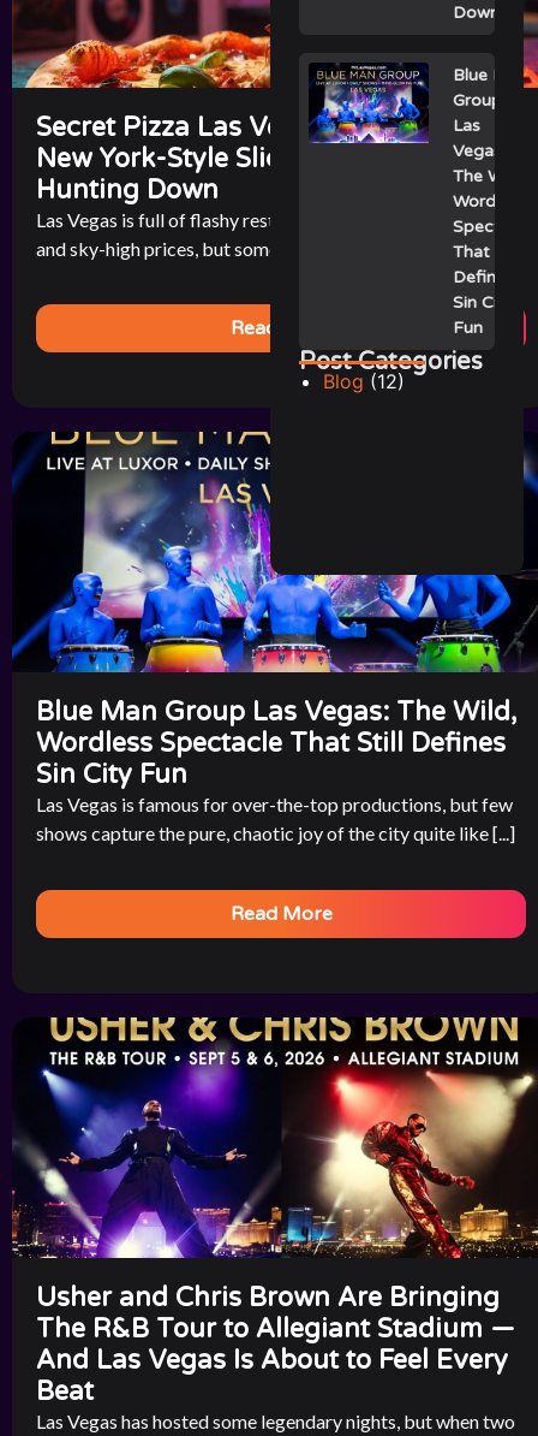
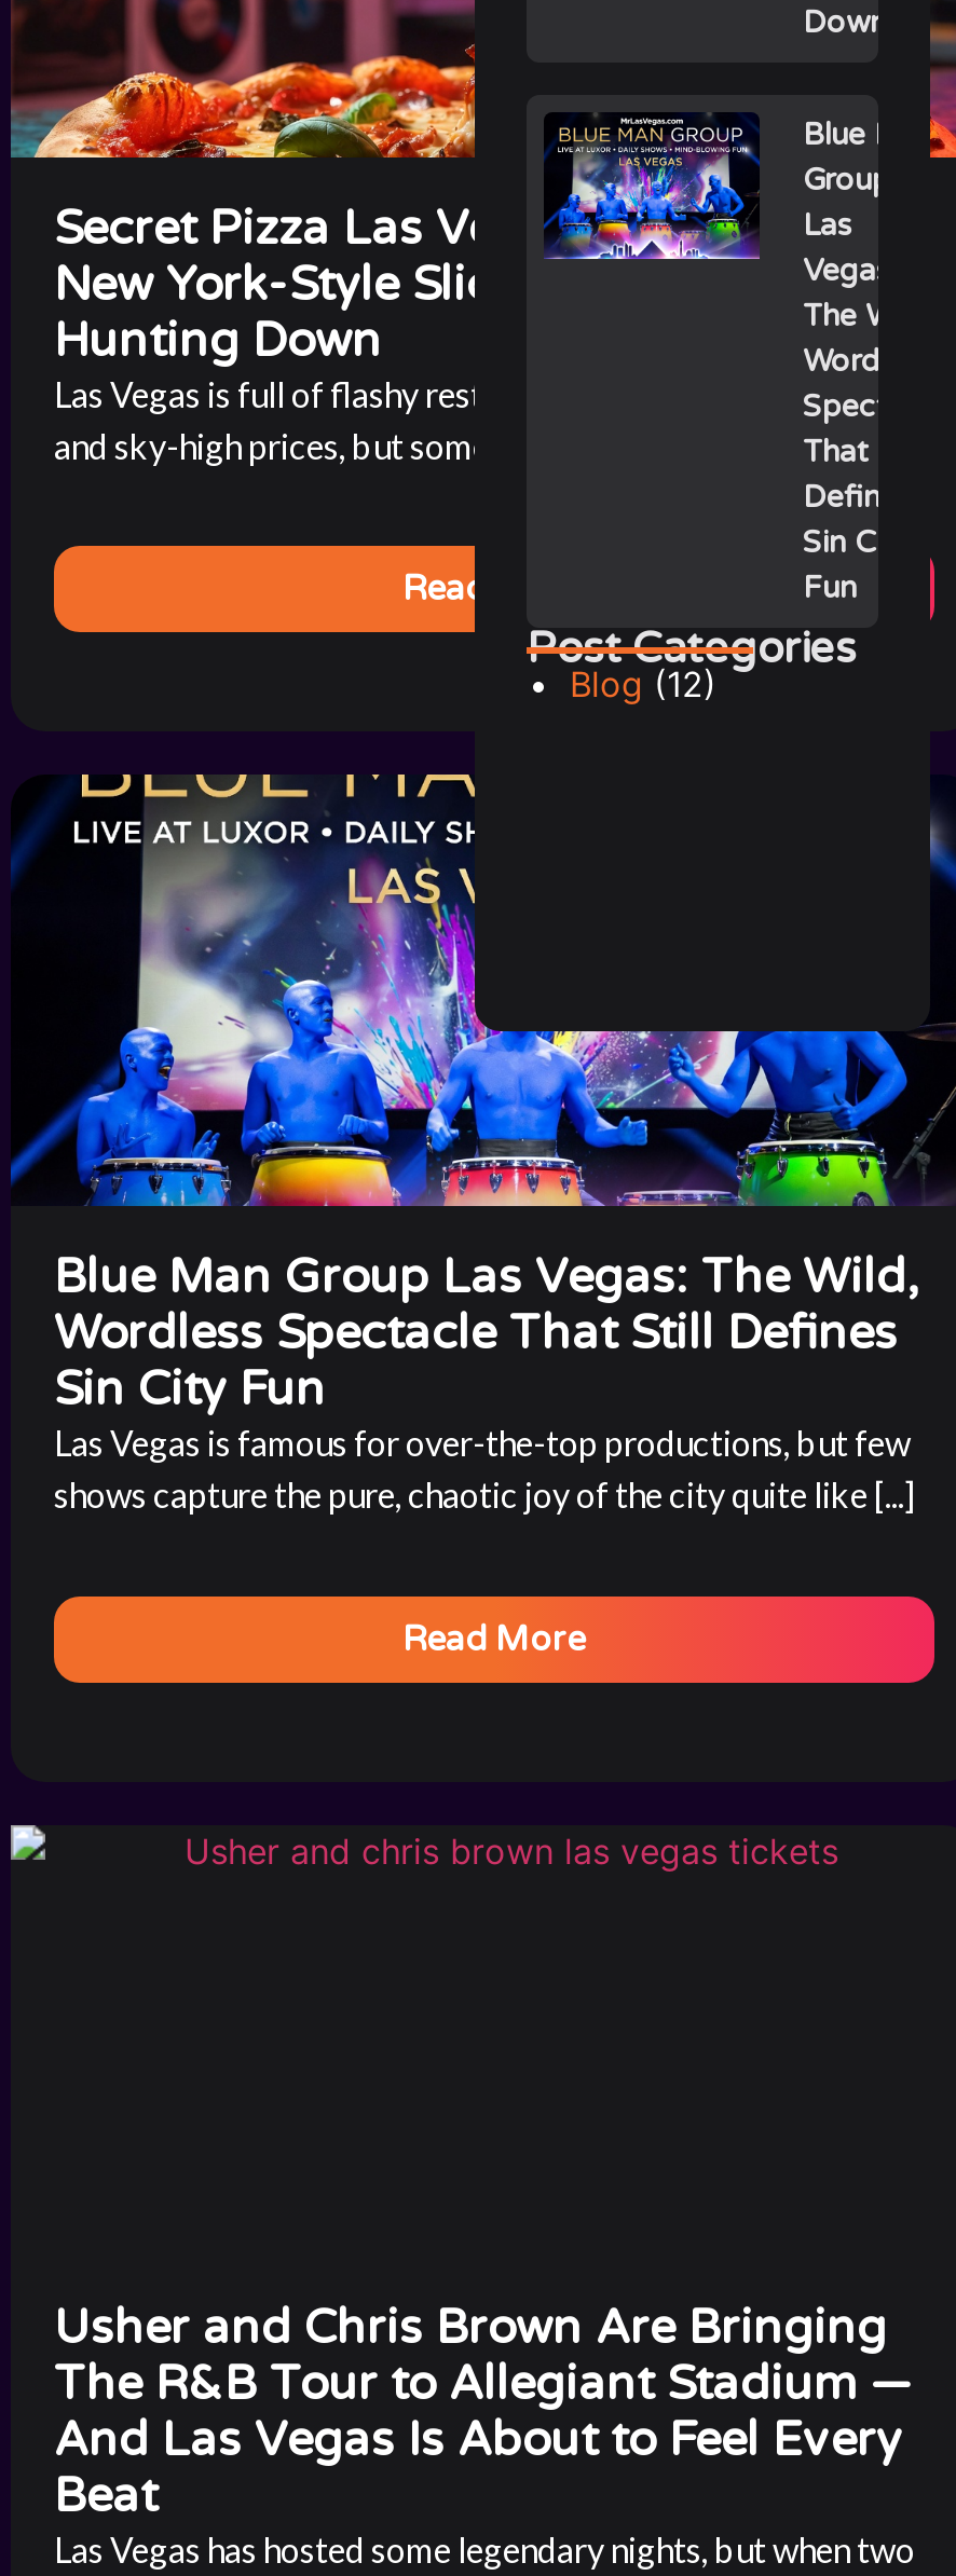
- [image]
